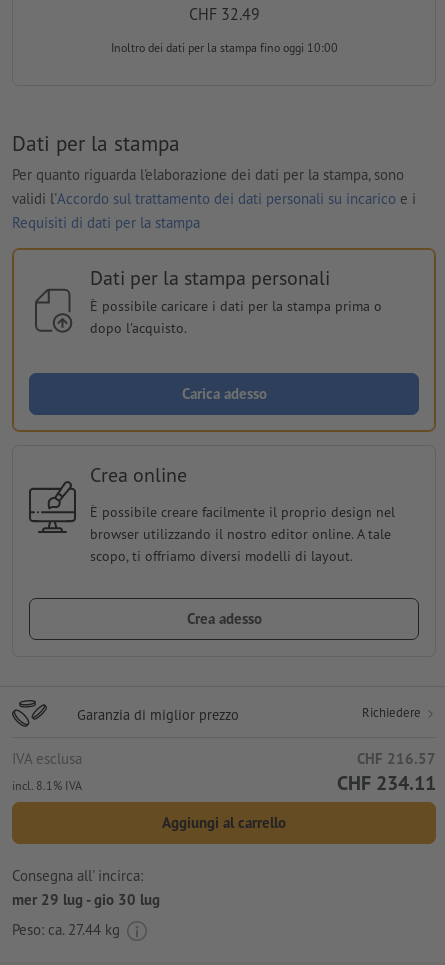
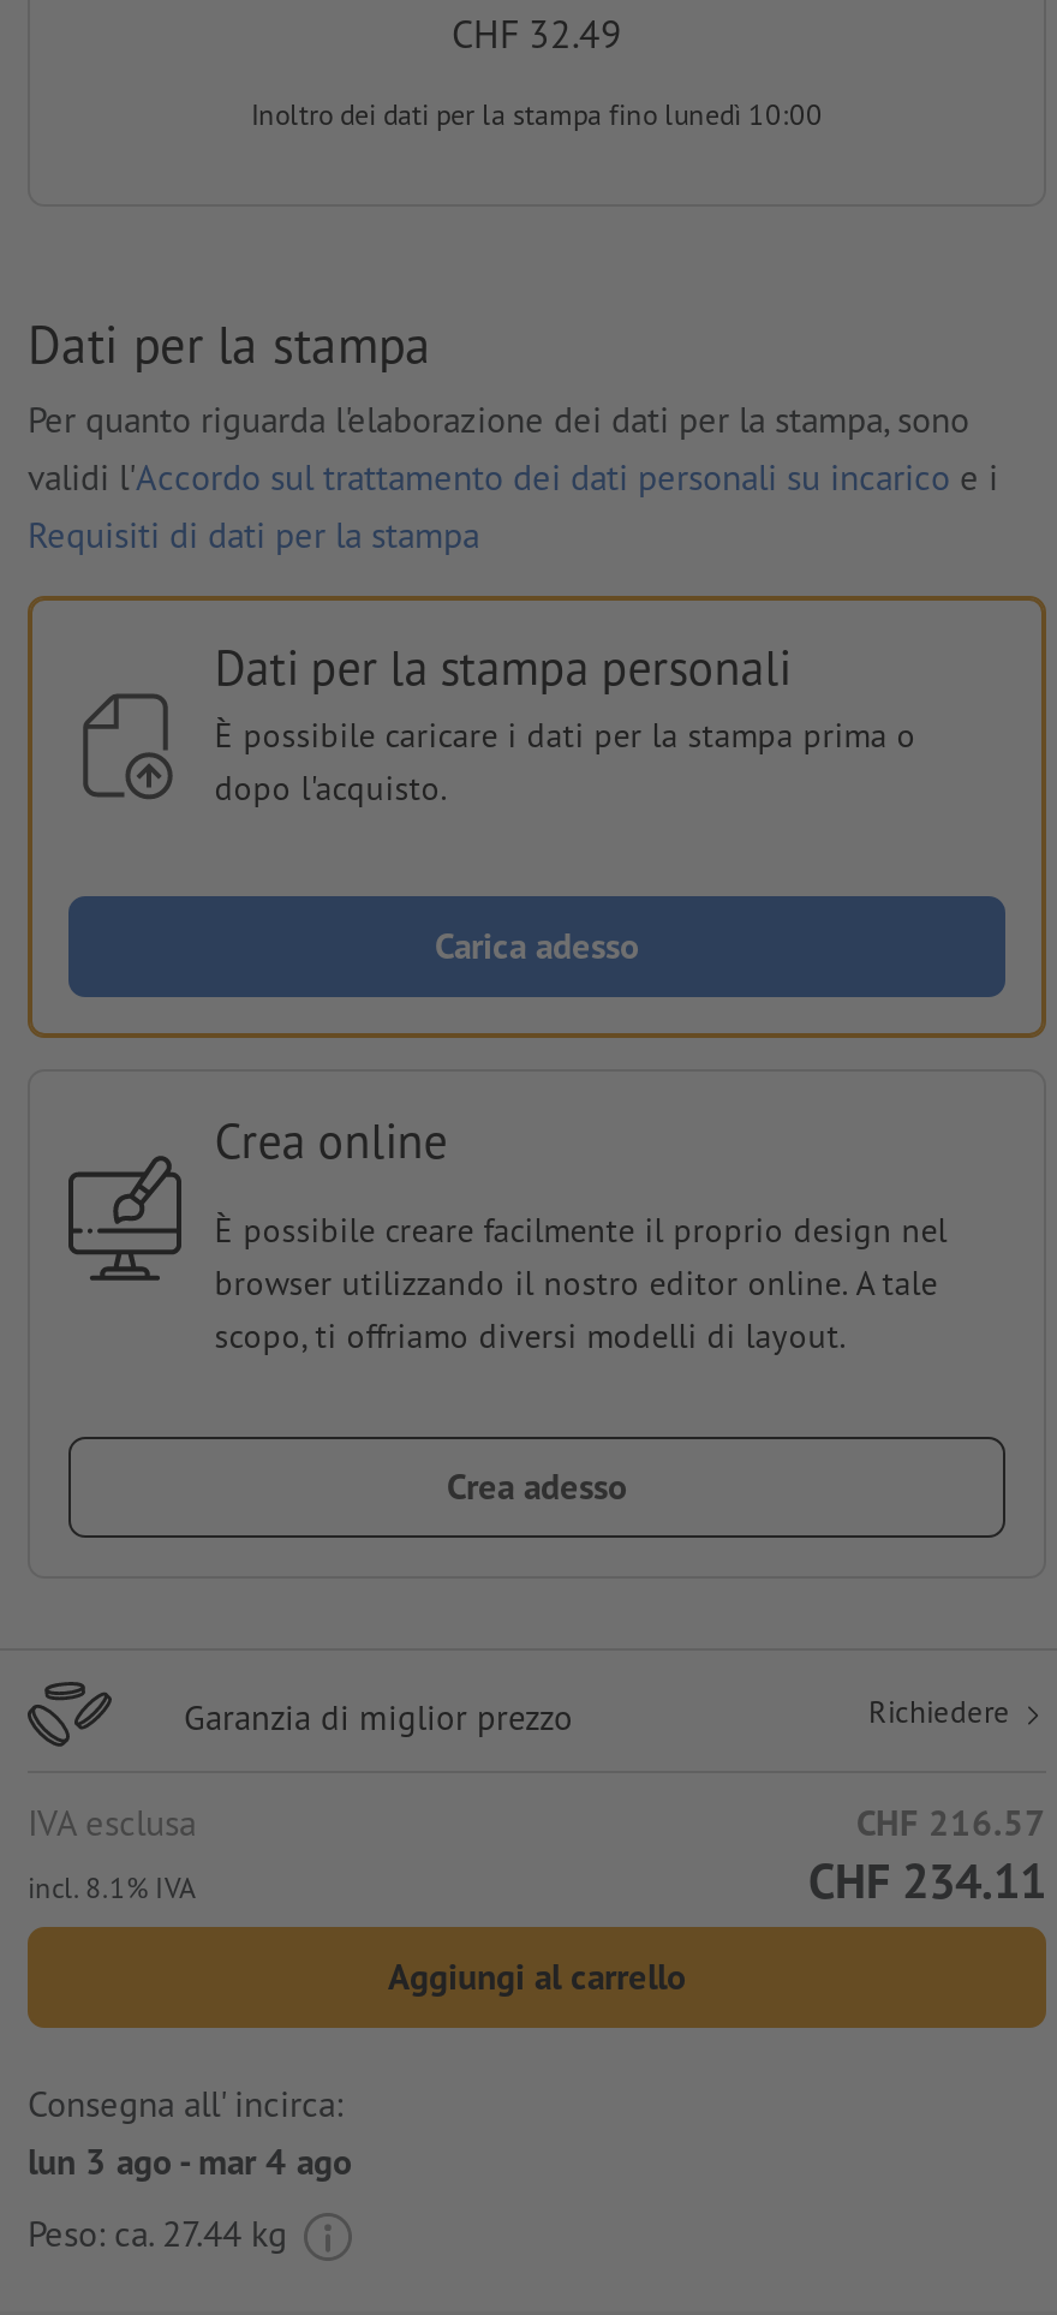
- Inoltro dei dati per la stampa fino oggi 10:00
+ Inoltro dei dati per la stampa fino lunedì 10:00

- mer 29 lug - gio 30 lug
+ lun 3 ago - mar 4 ago
